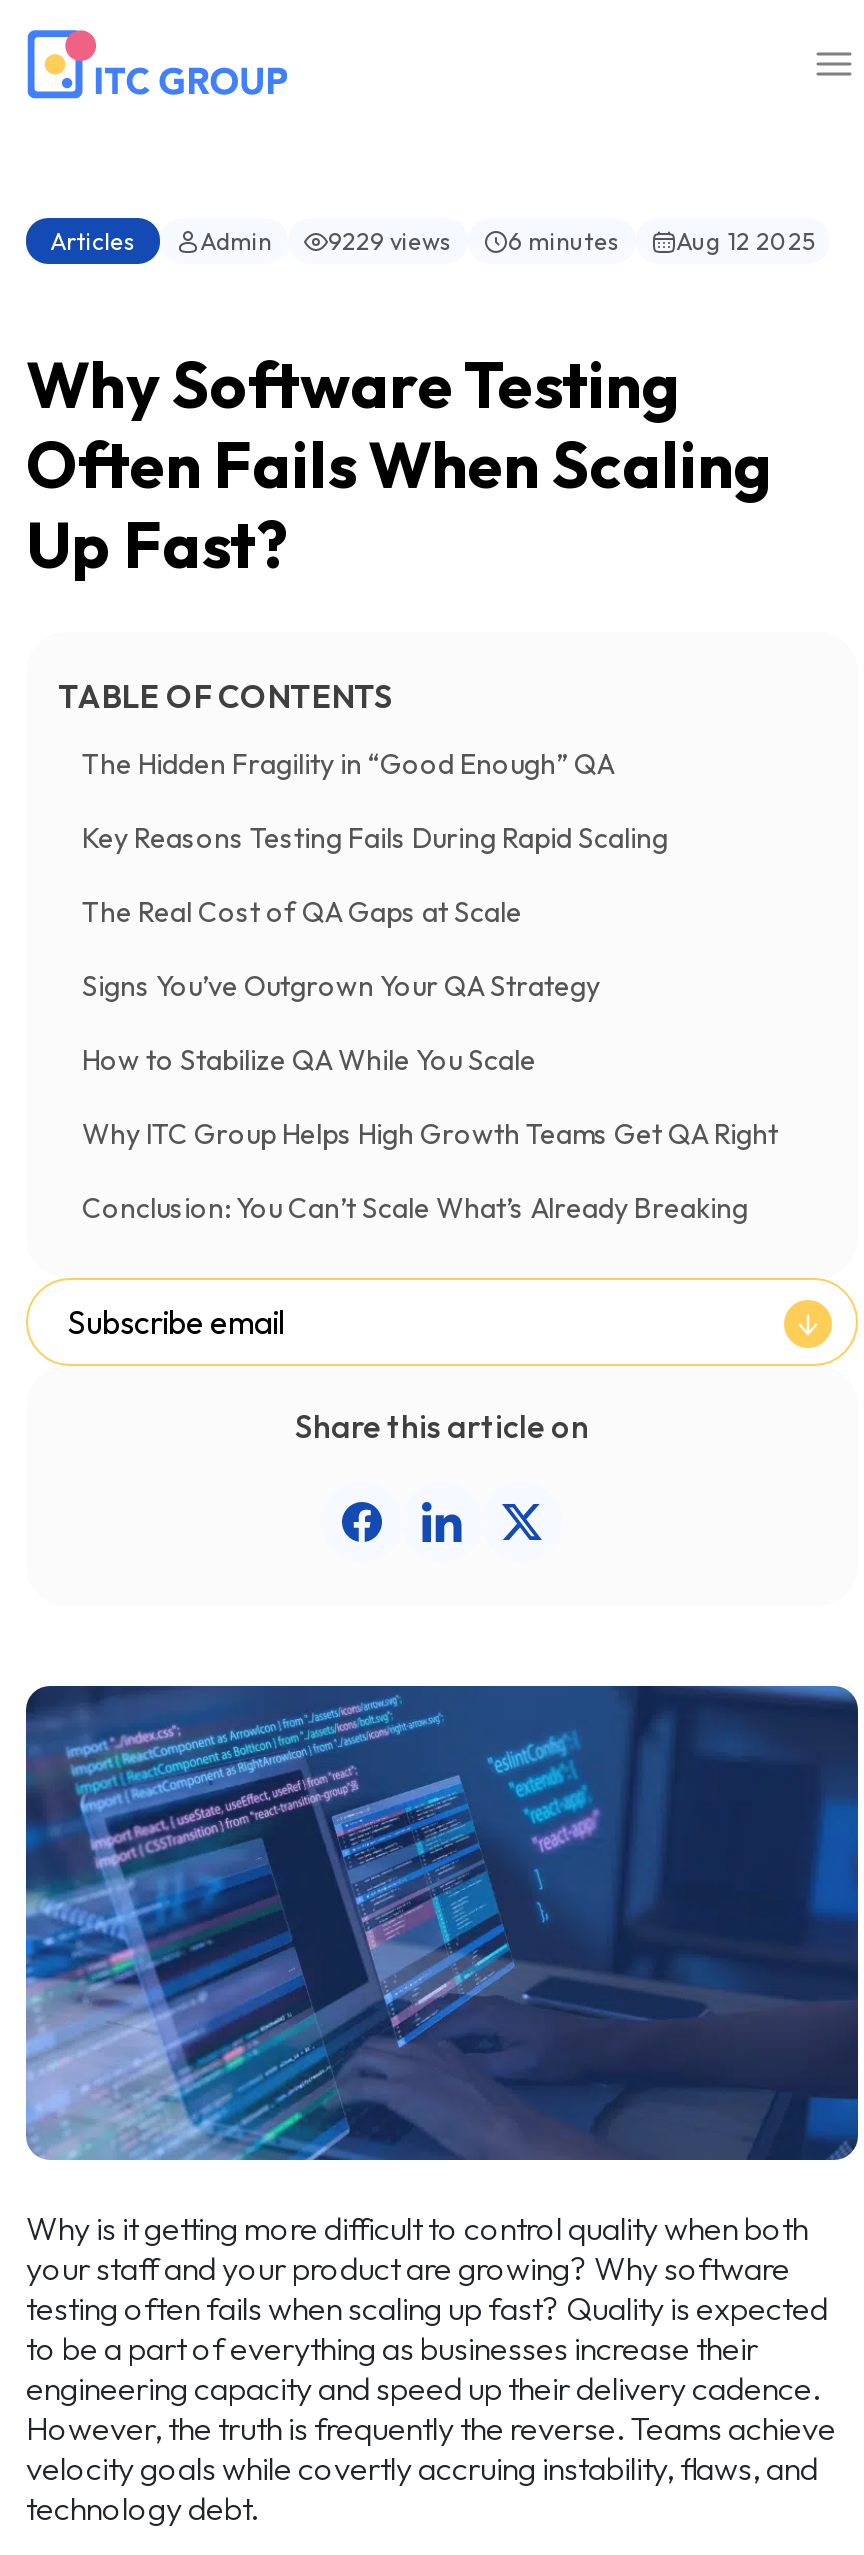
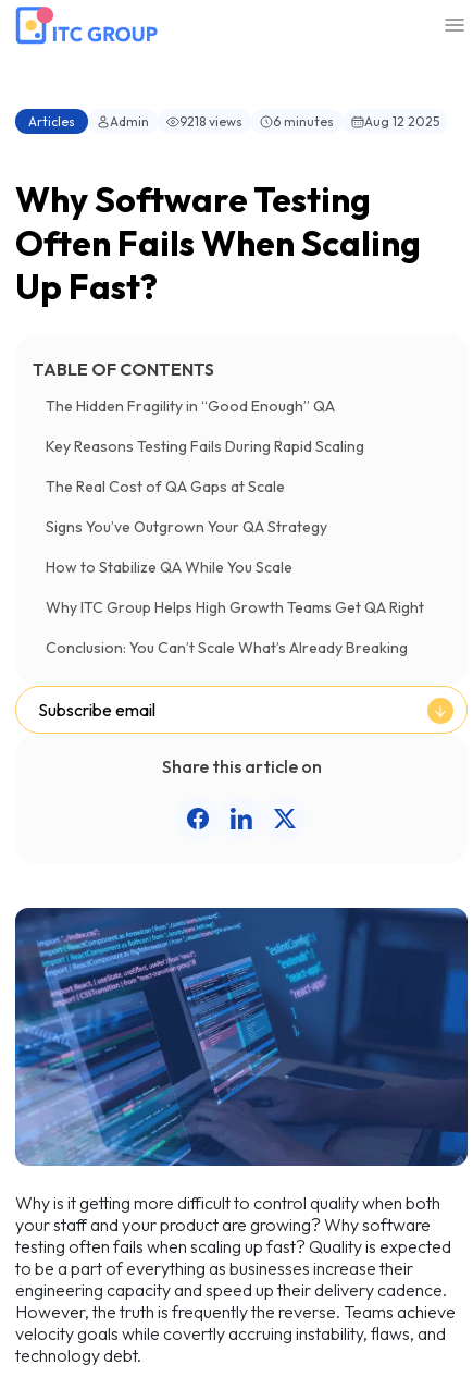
- Admin 9229 views 6 minutes Aug 12 2025
+ Admin 9218 views 6 minutes Aug 12 2025
